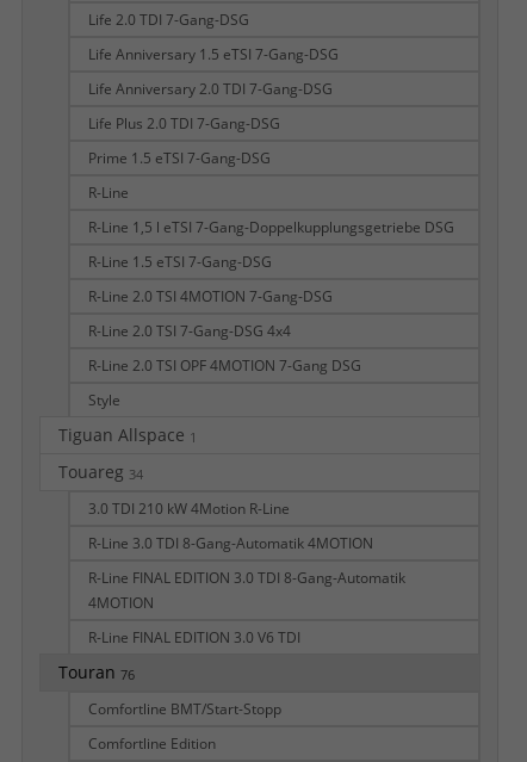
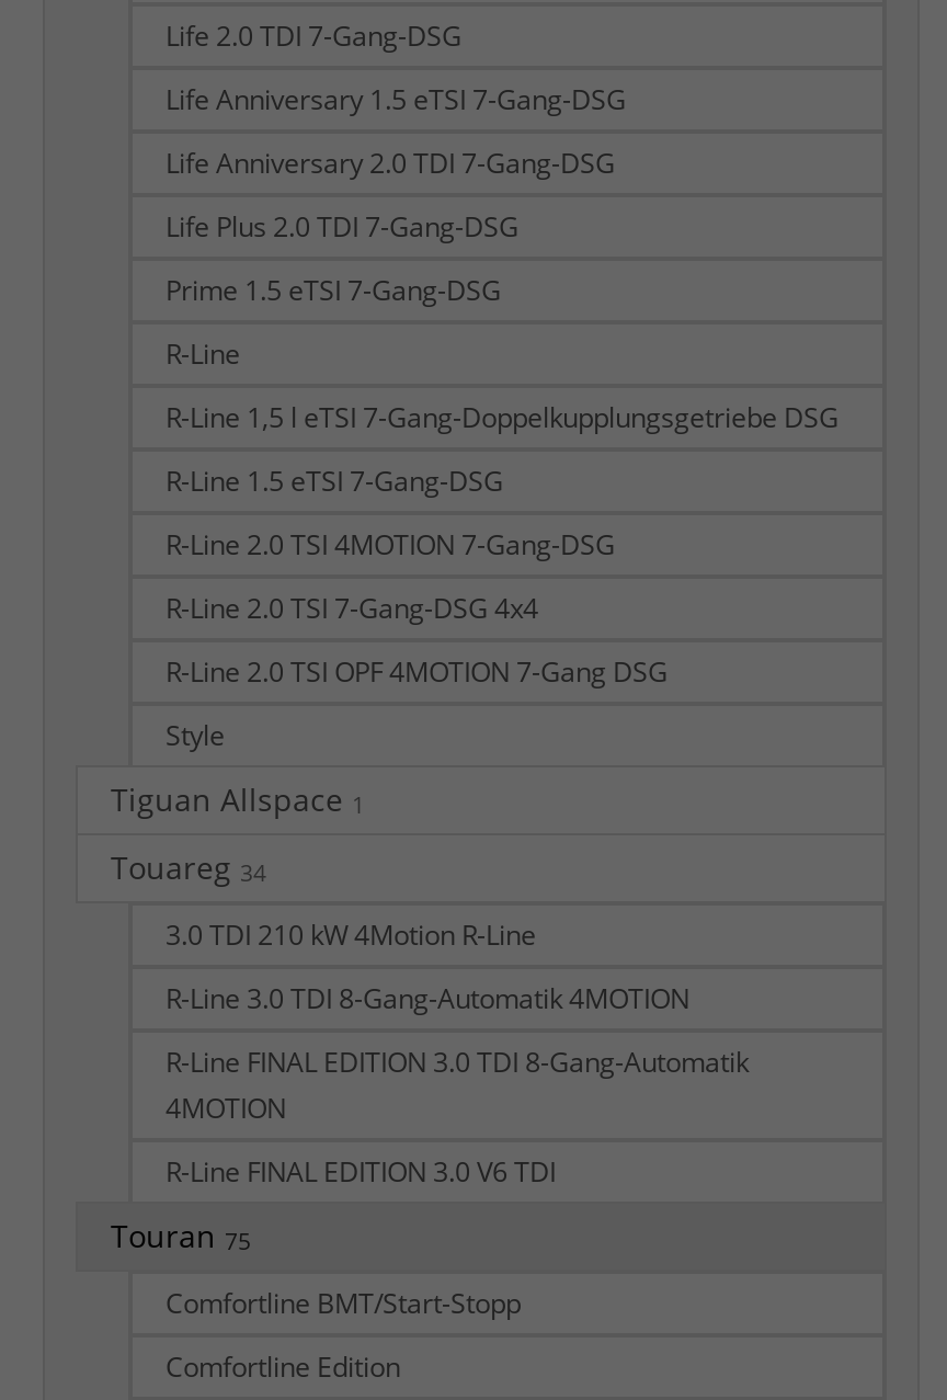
- Touran 76
+ Touran 75
